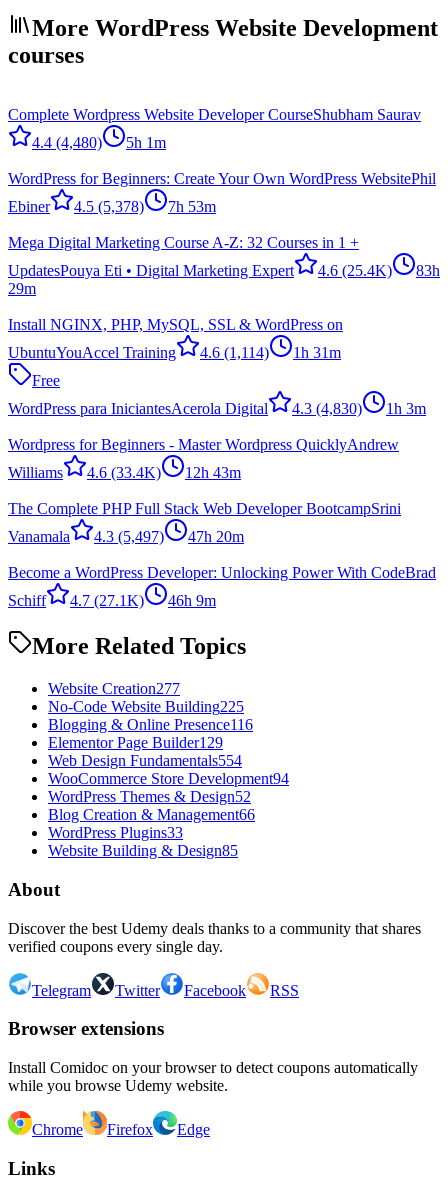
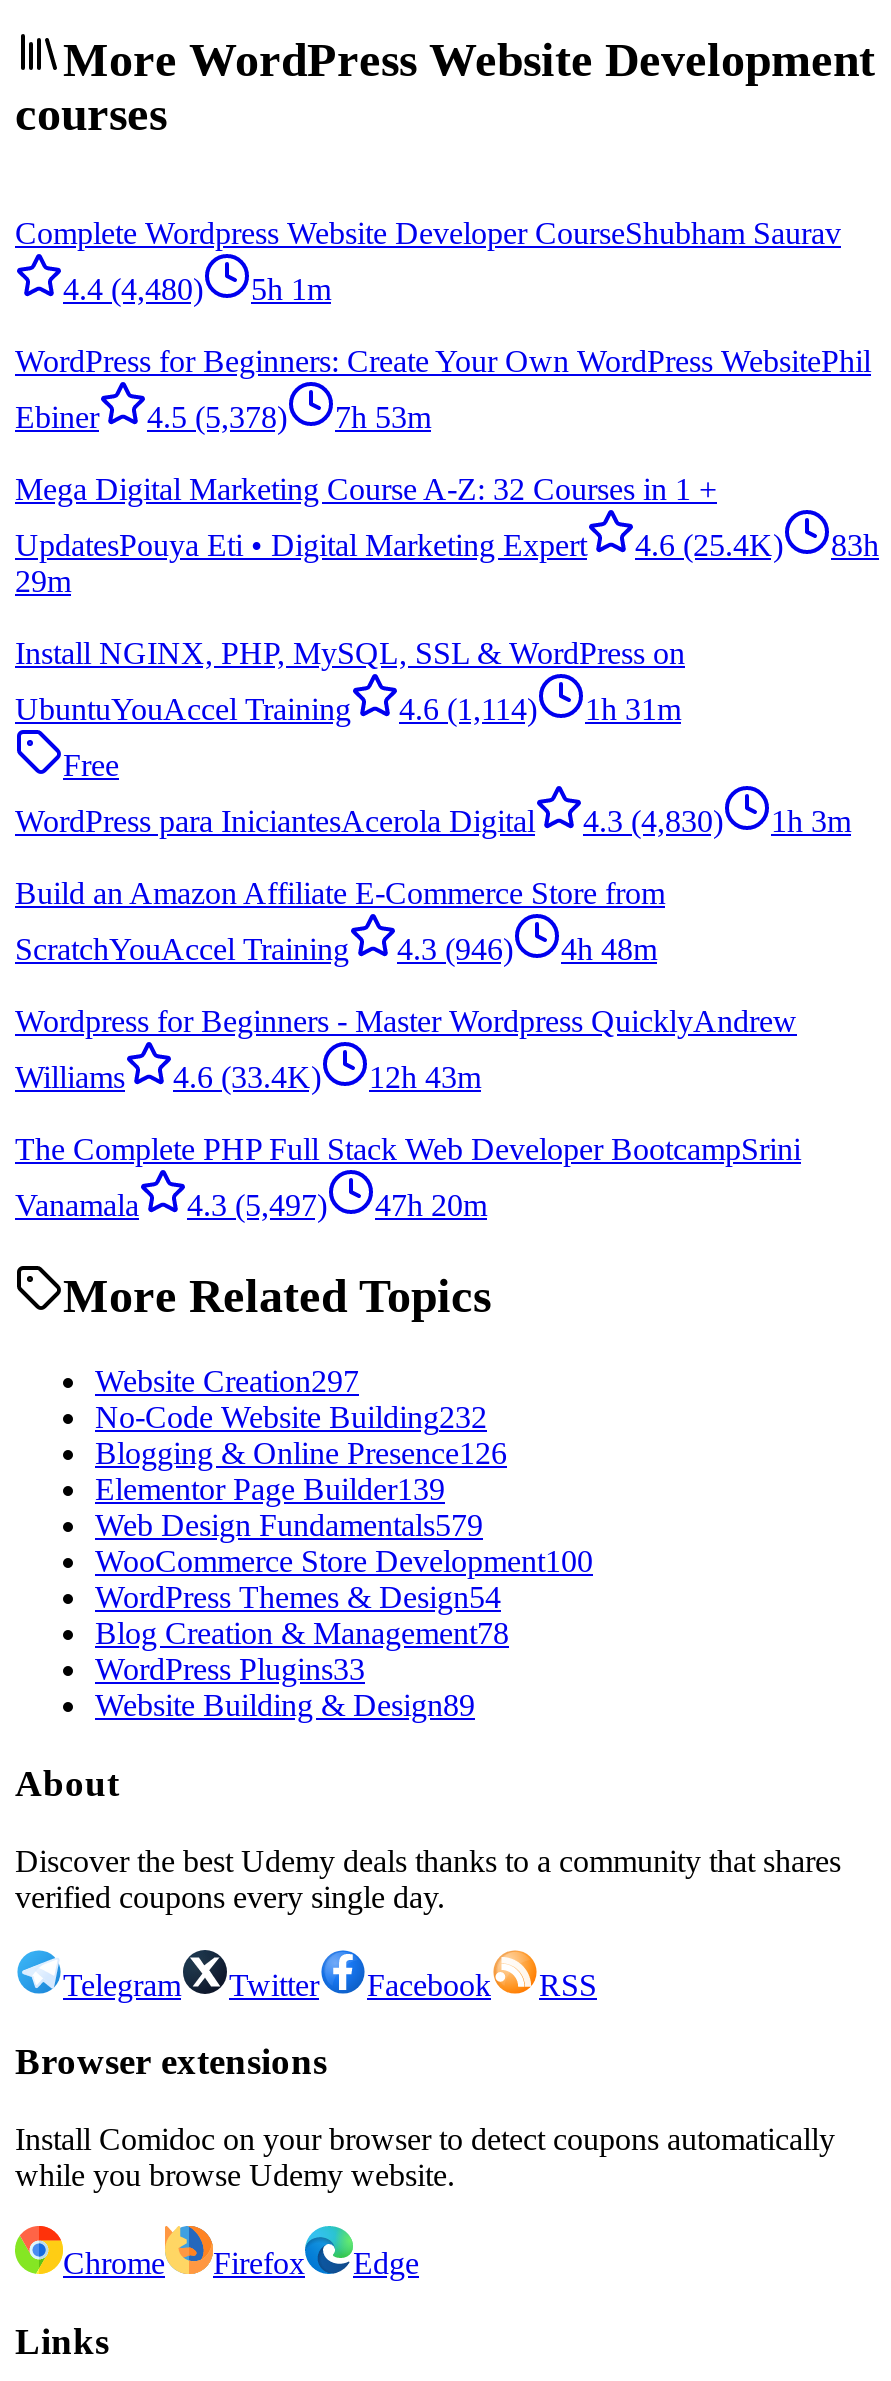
+ Build an Amazon Affiliate E-Commerce Store from
+ ScratchYouAccel Training
+ 4.3 (946)
+ 4h 48m

moved down: Wordpress for Beginners - Master Wordpress QuicklyAndrew | Williams | 4.6 (33.4K) | 12h 43m | The Complete PHP Full Stack Web Developer BootcampSrini | Vanamala | 4.3 (5,497) | 47h 20m

- Become a WordPress Developer: Unlocking Power With CodeBrad
- Schiff
- 4.7 (27.1K)
- 46h 9m

- Website Creation277
+ Website Creation297

- No-Code Website Building225
+ No-Code Website Building232

- Blogging & Online Presence116
+ Blogging & Online Presence126

- Elementor Page Builder129
+ Elementor Page Builder139

- Web Design Fundamentals554
+ Web Design Fundamentals579

- WooCommerce Store Development94
+ WooCommerce Store Development100

- WordPress Themes & Design52
+ WordPress Themes & Design54

- Blog Creation & Management66
+ Blog Creation & Management78

- Website Building & Design85
+ Website Building & Design89
